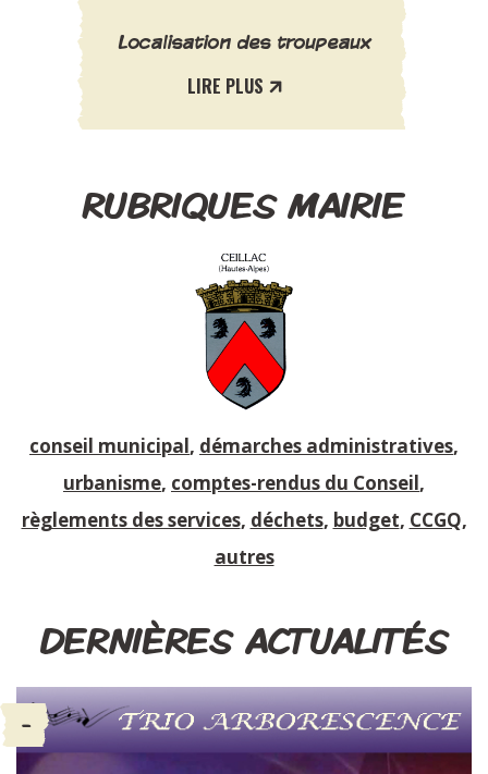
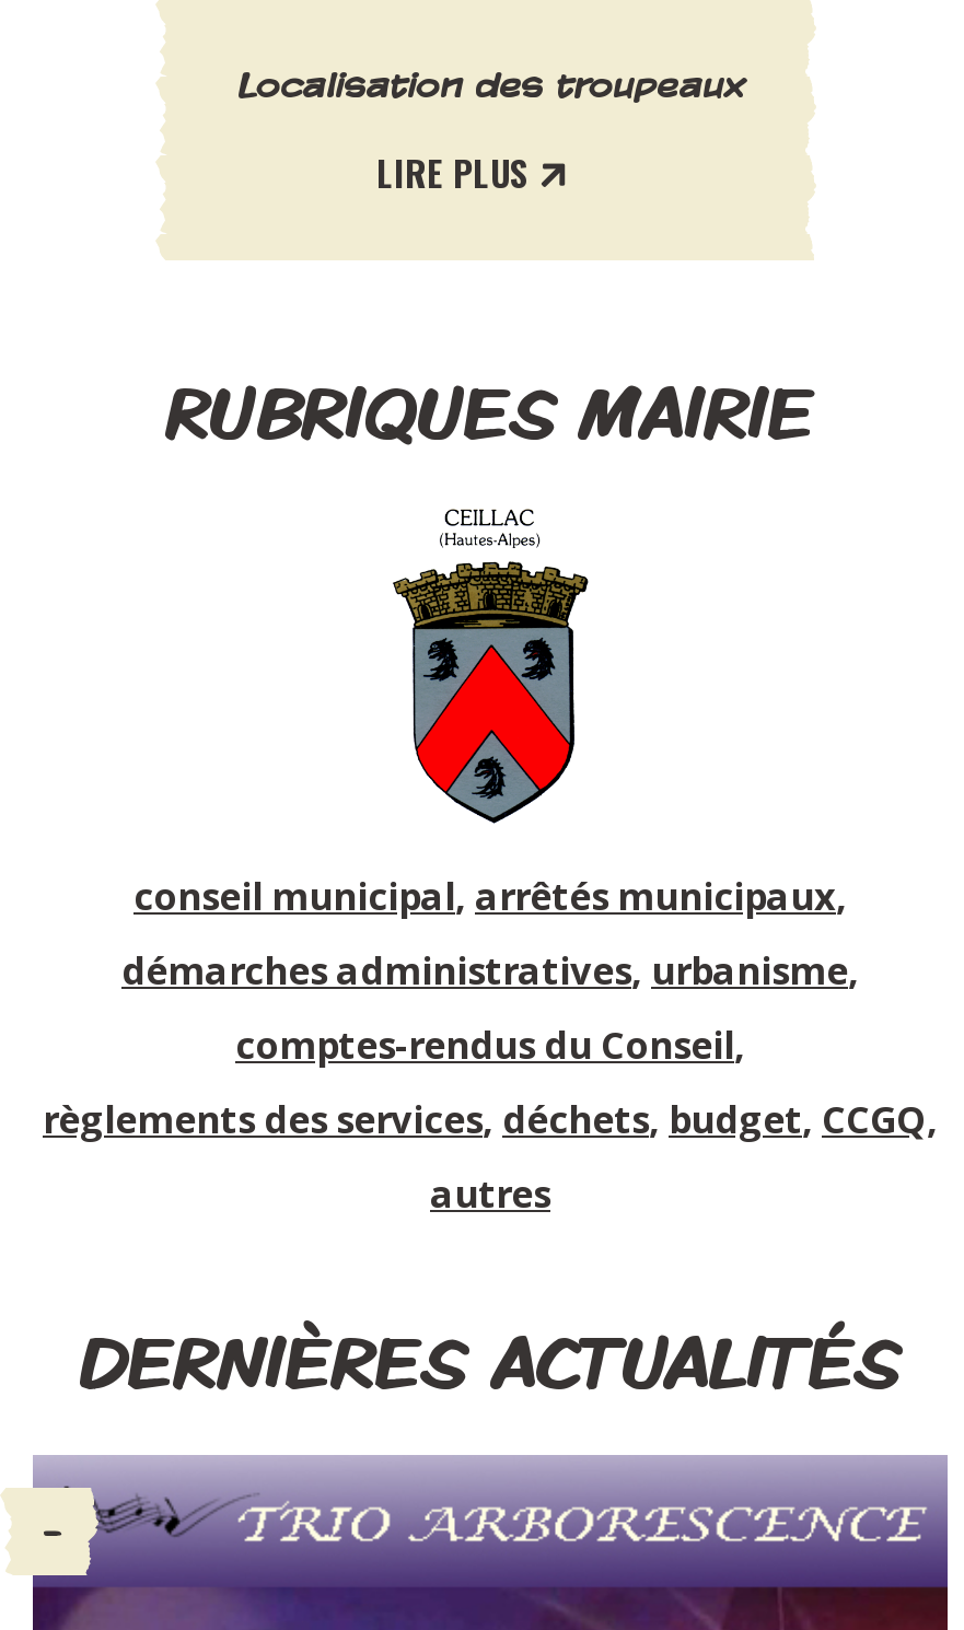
- conseil municipal, démarches administratives,
- urbanisme, comptes-rendus du Conseil,
+ conseil municipal, arrêtés municipaux,
+ démarches administratives, urbanisme,
+ comptes-rendus du Conseil,
